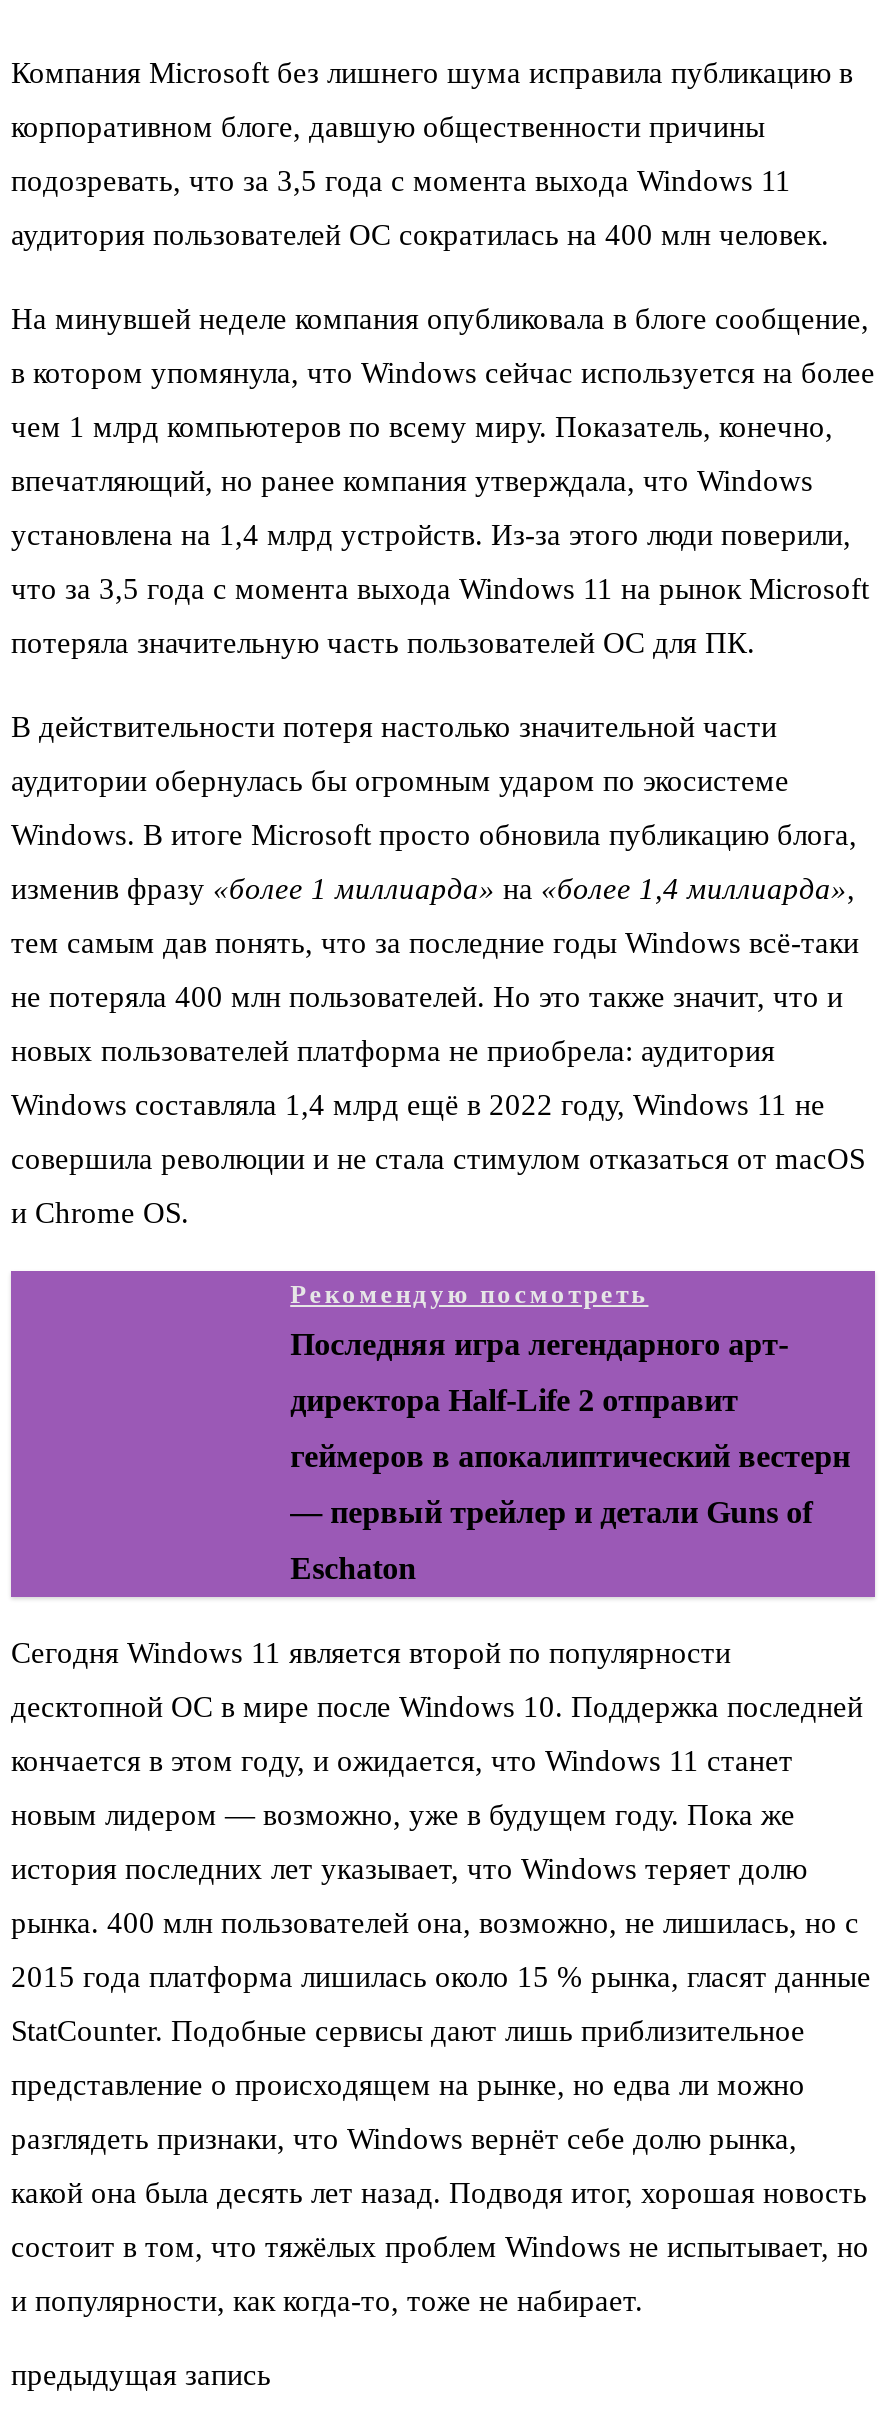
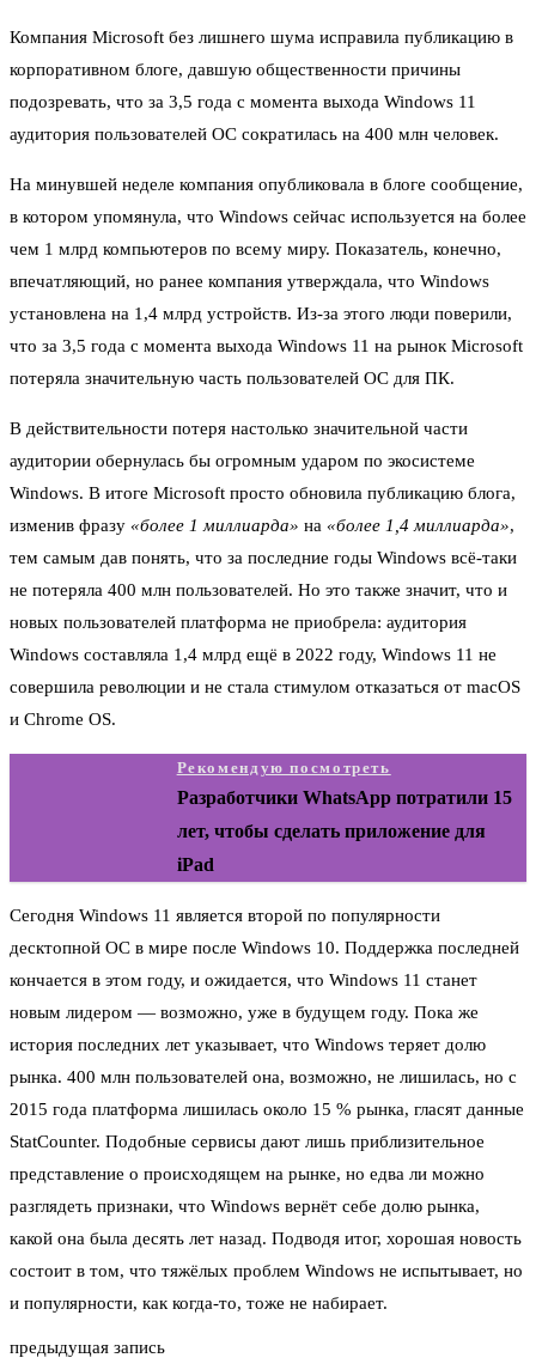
- Последняя игра легендарного арт-
- директора Half-Life 2 отправит
- геймеров в апокалиптический вестерн
- — первый трейлер и детали Guns of
- Eschaton
+ Разработчики WhatsApp потратили 15
+ лет, чтобы сделать приложение для
+ iPad
